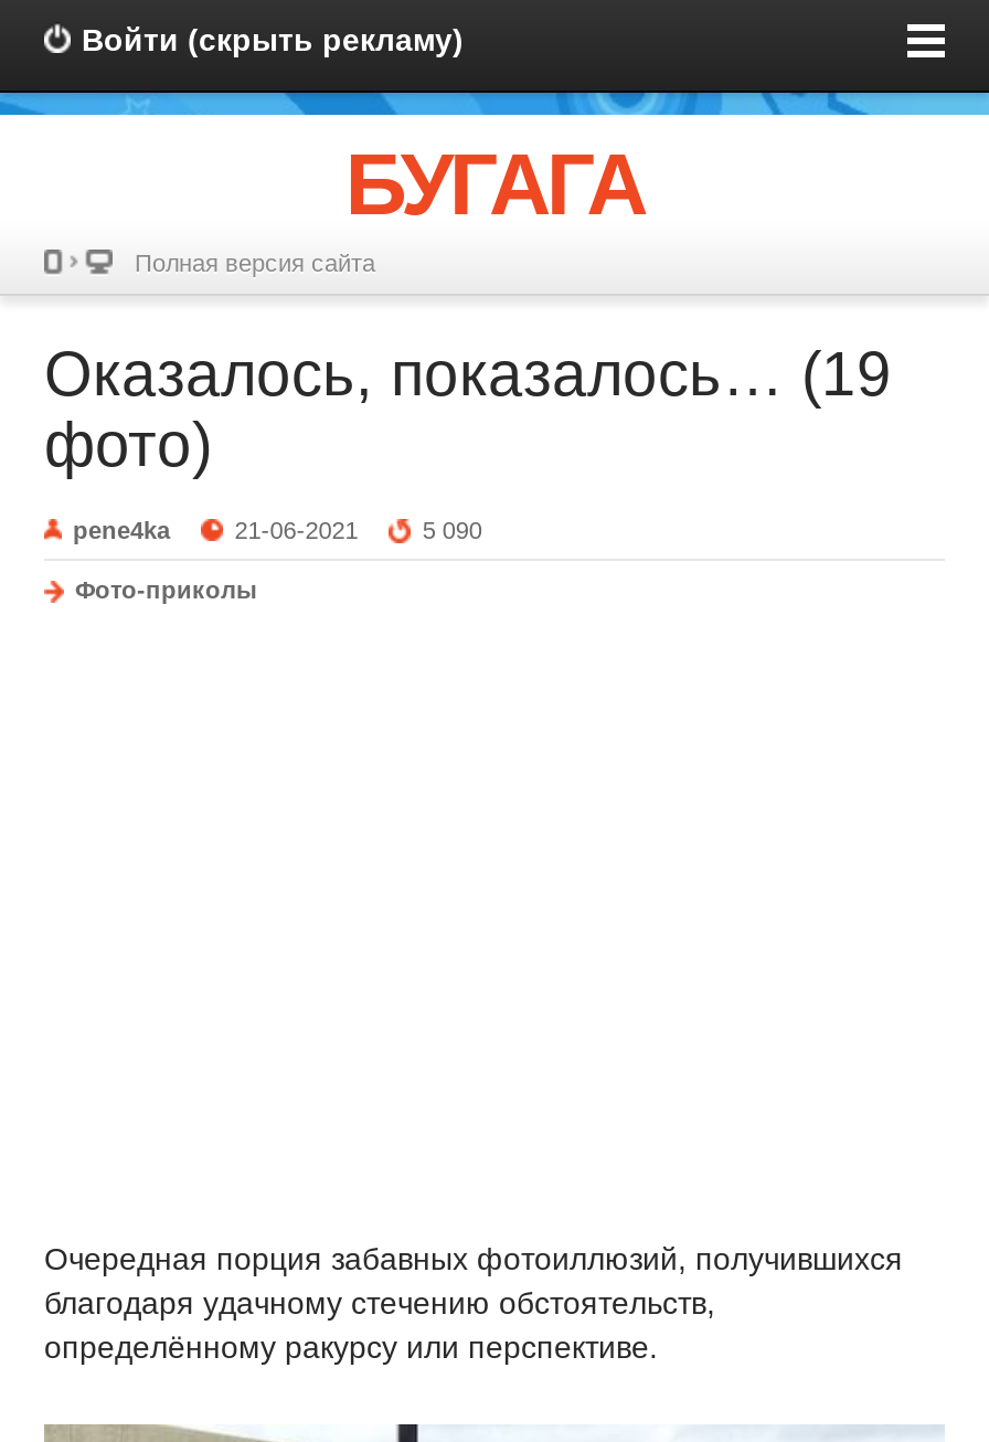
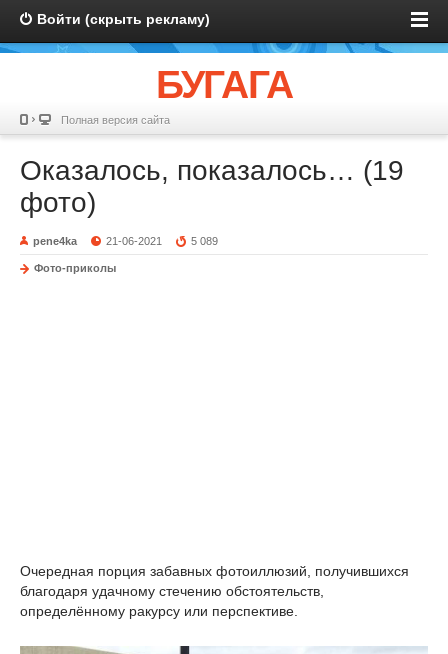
- 5 090
+ 5 089
